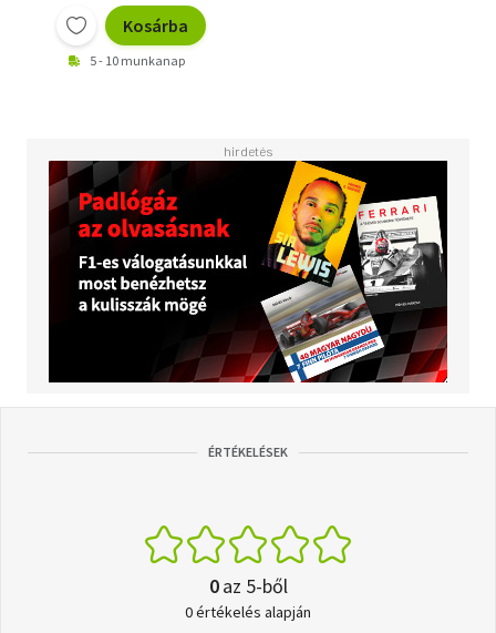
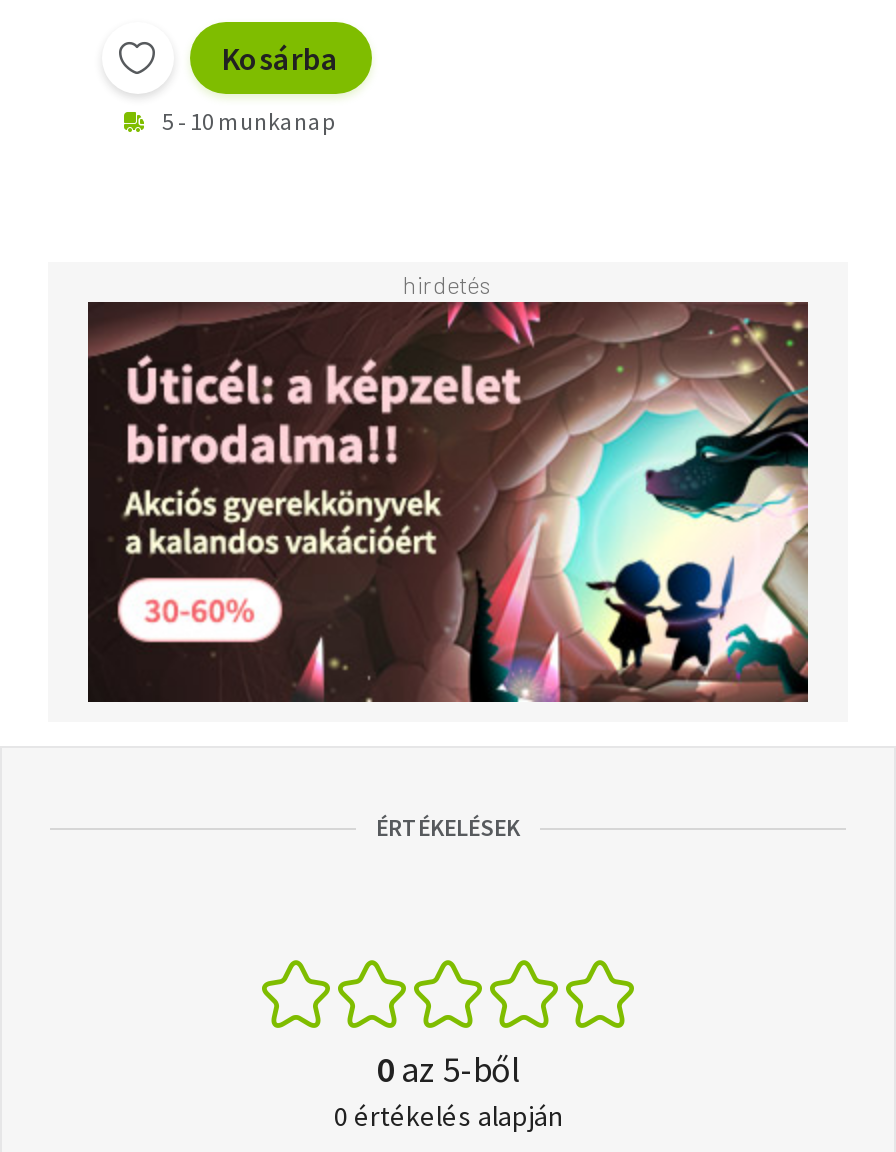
- [image]
+ [image]
